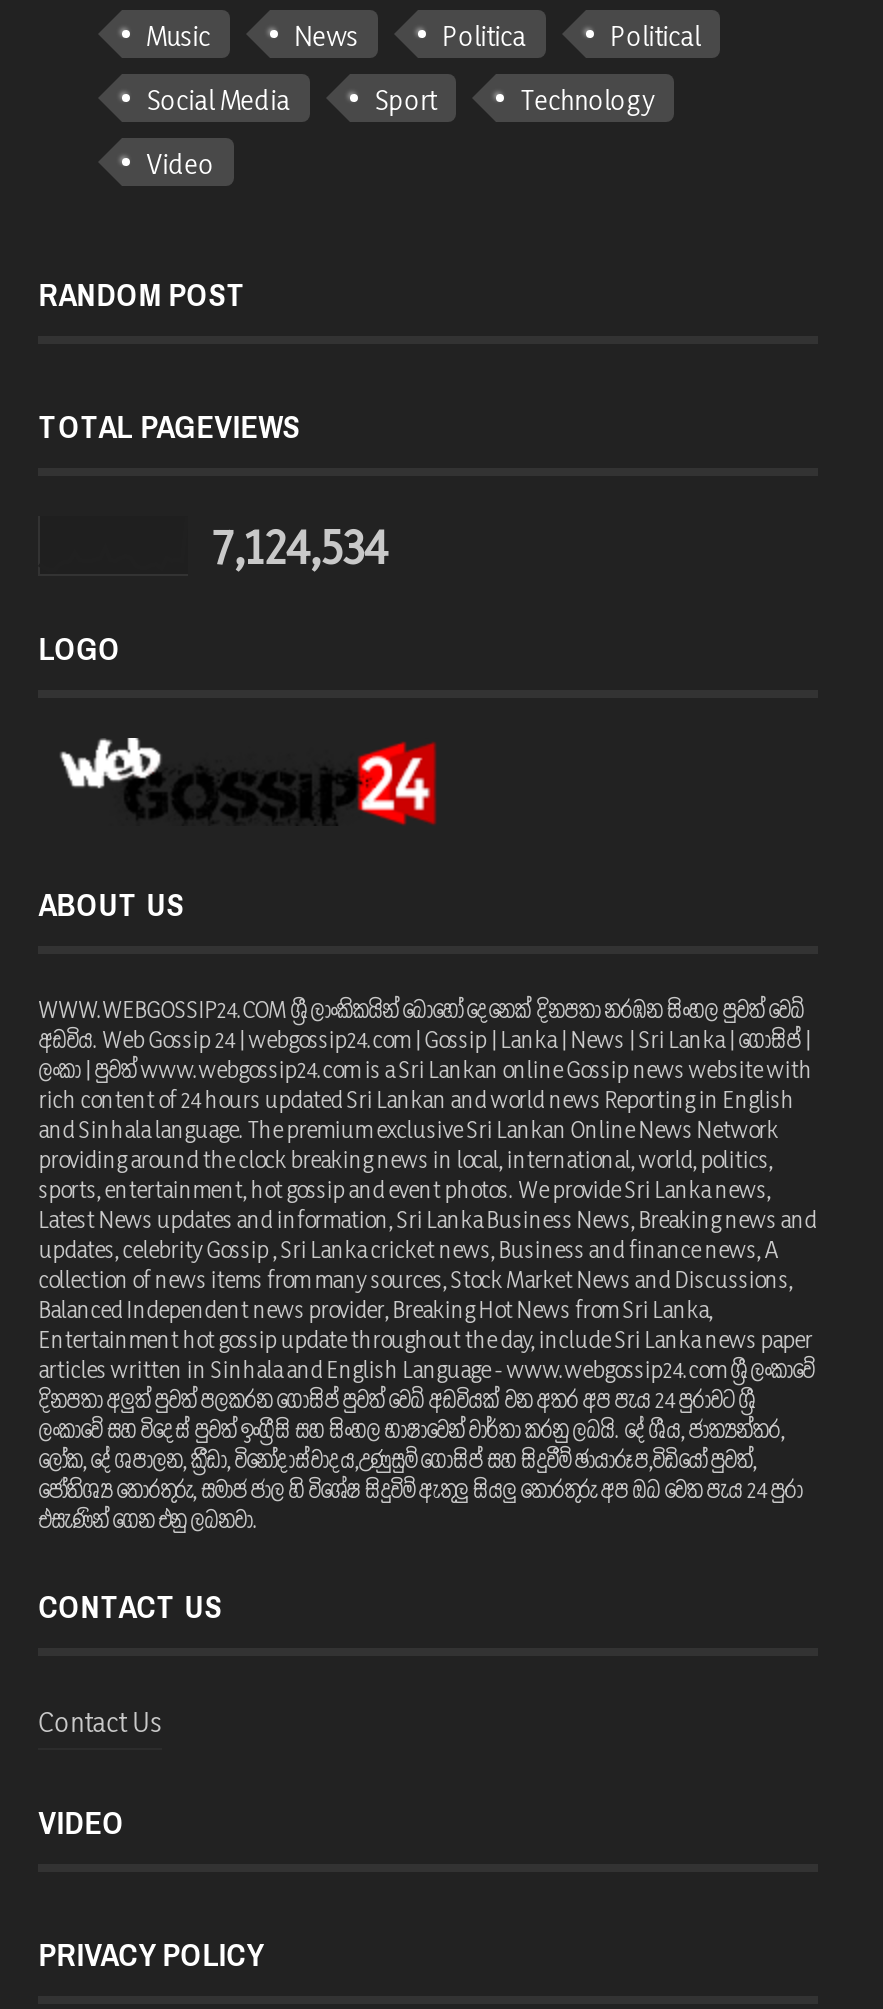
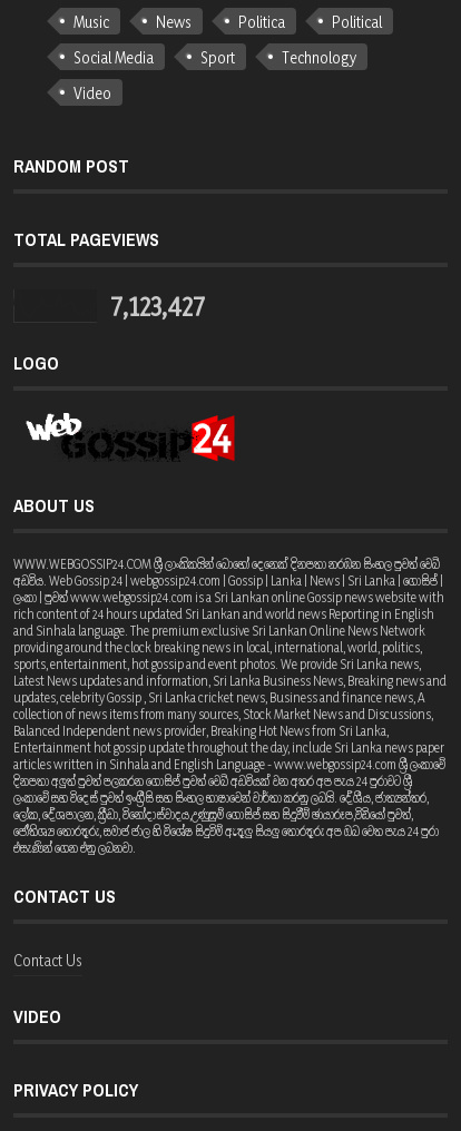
- 7,124,534
+ 7,123,427
